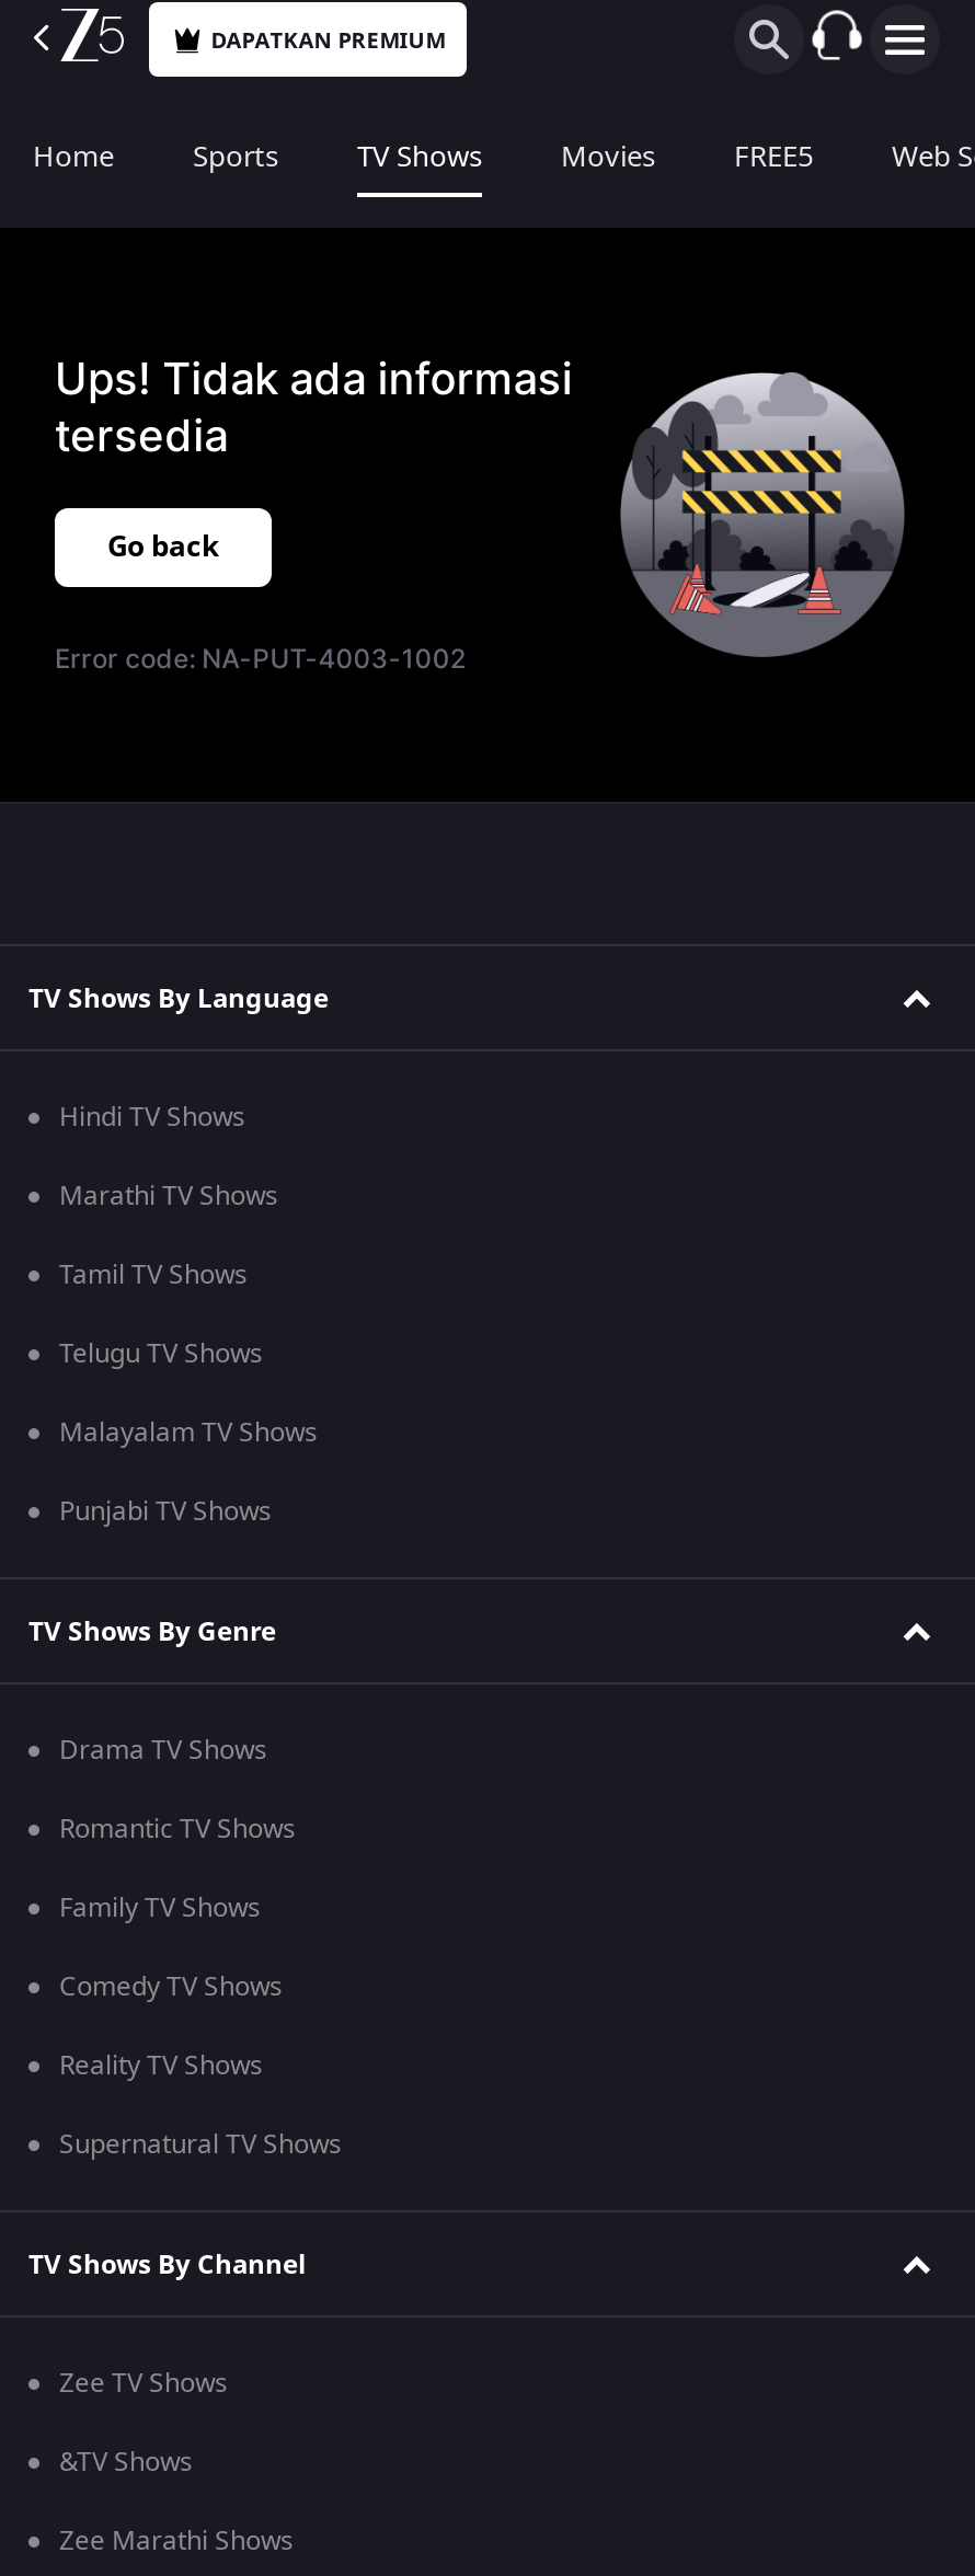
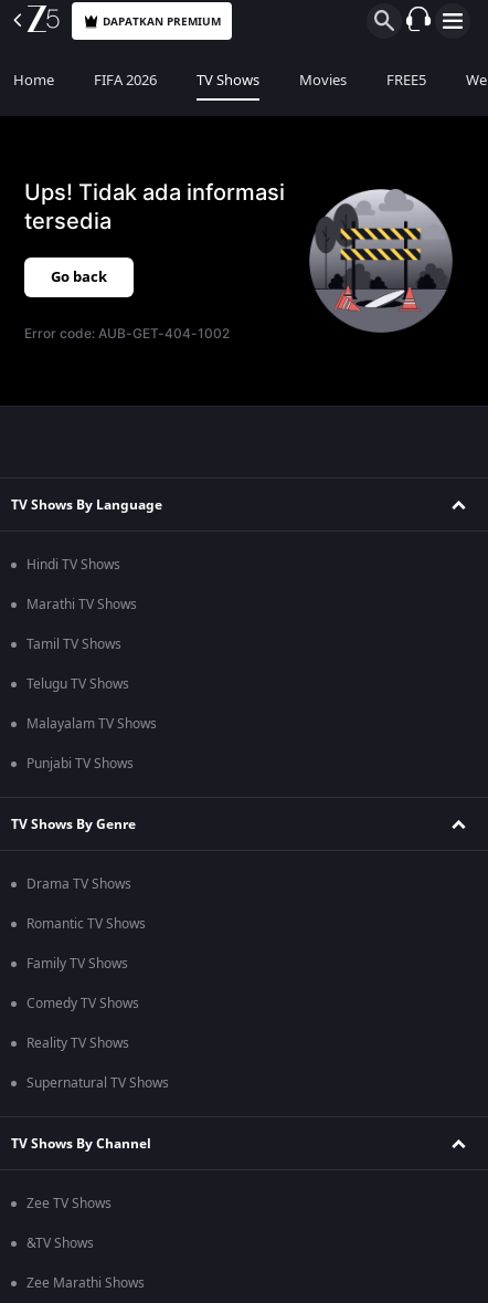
- Sports
+ FIFA 2026

- Error code: NA-PUT-4003-1002
+ Error code: AUB-GET-404-1002
